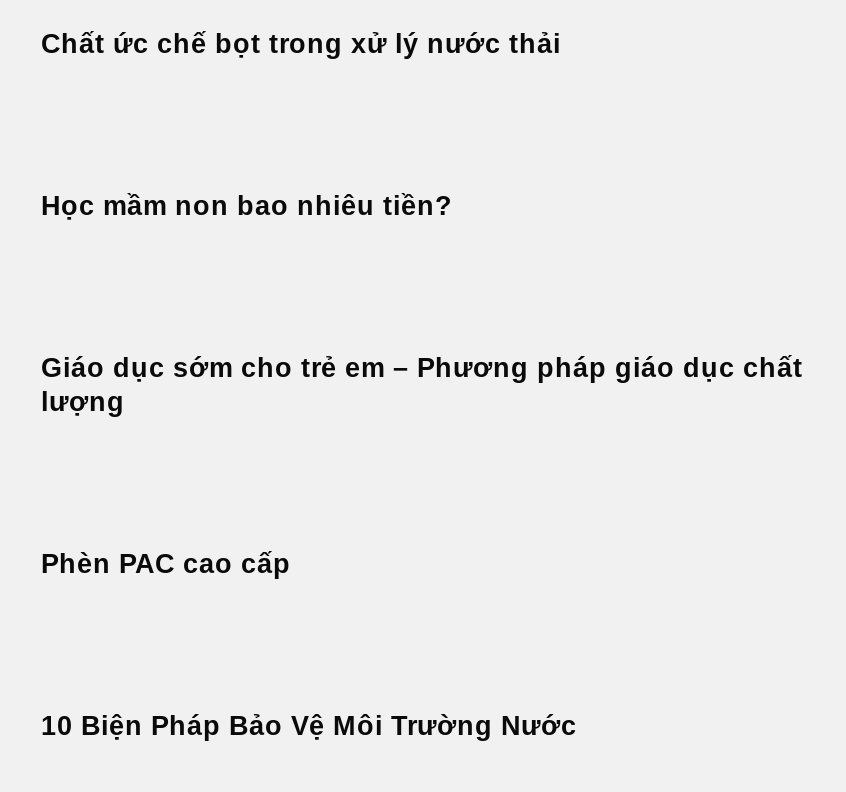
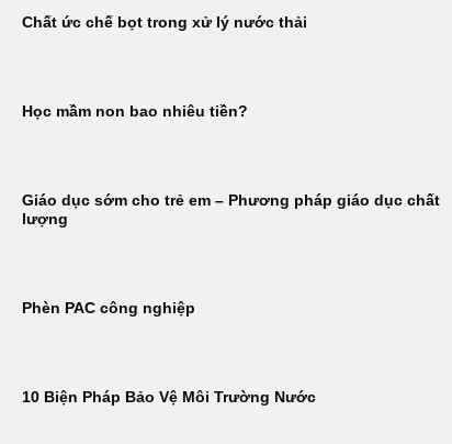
- Phèn PAC cao cấp
+ Phèn PAC công nghiệp
